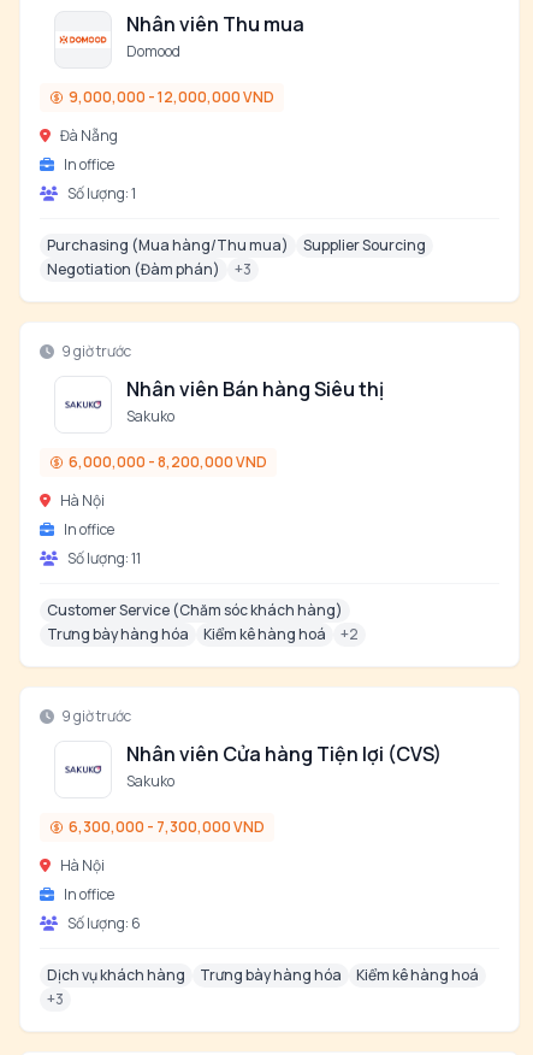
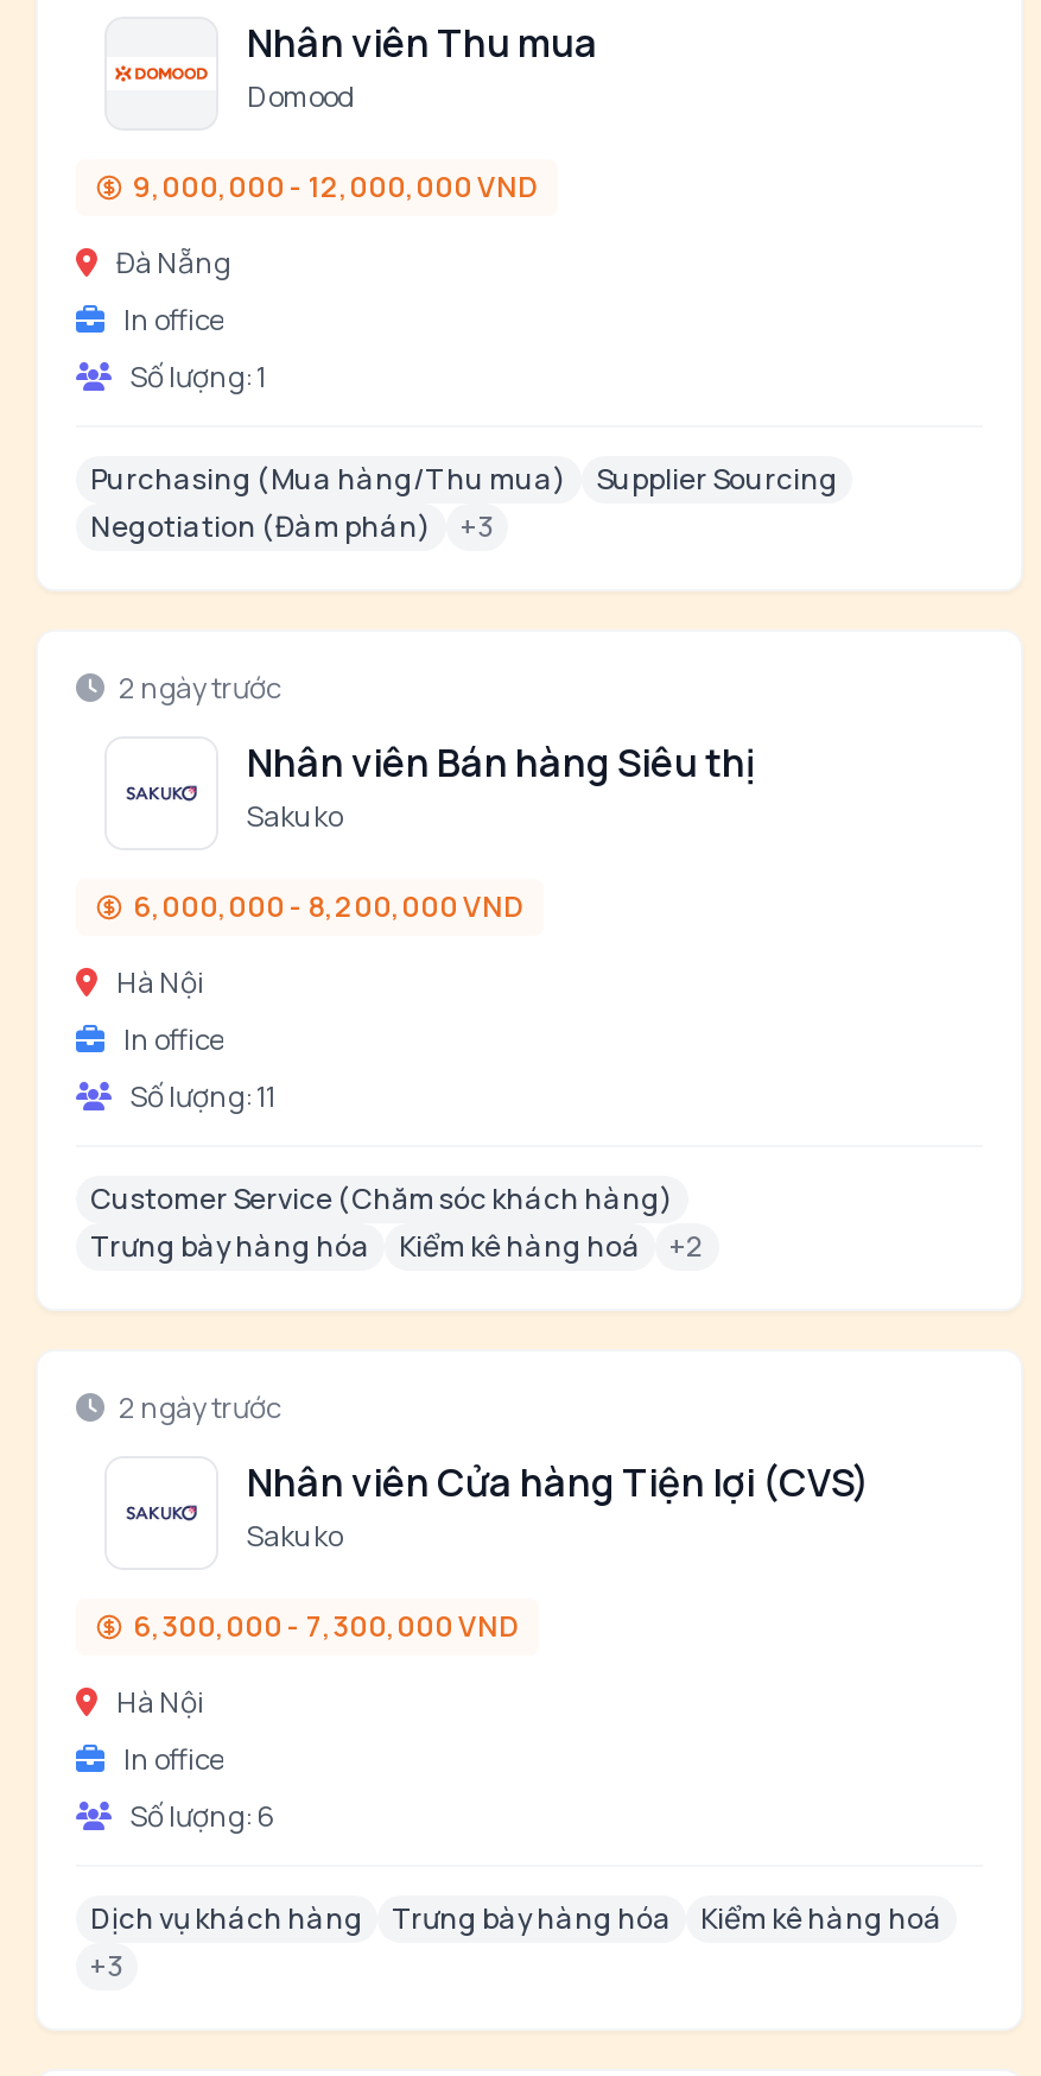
- 9 giờ trước
+ 2 ngày trước

- 9 giờ trước
+ 2 ngày trước
